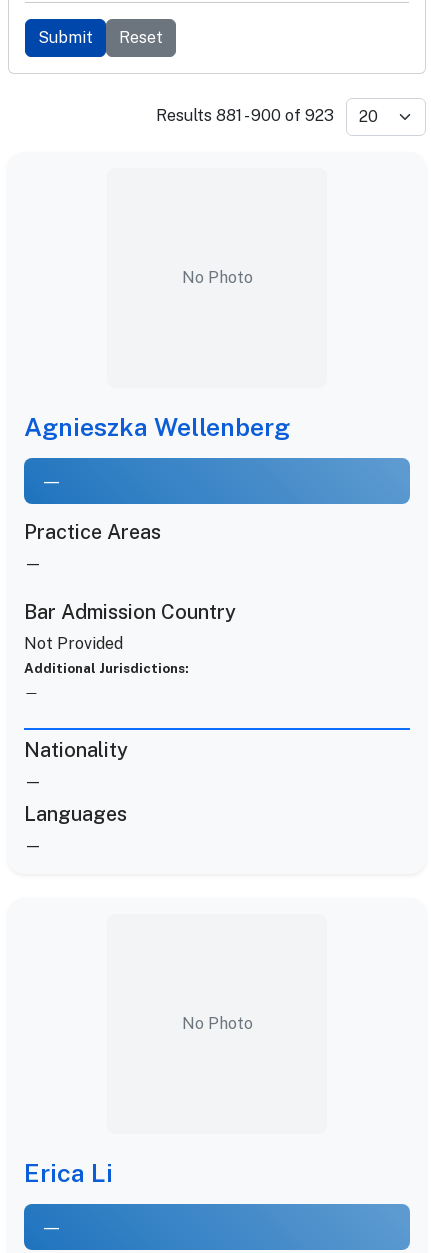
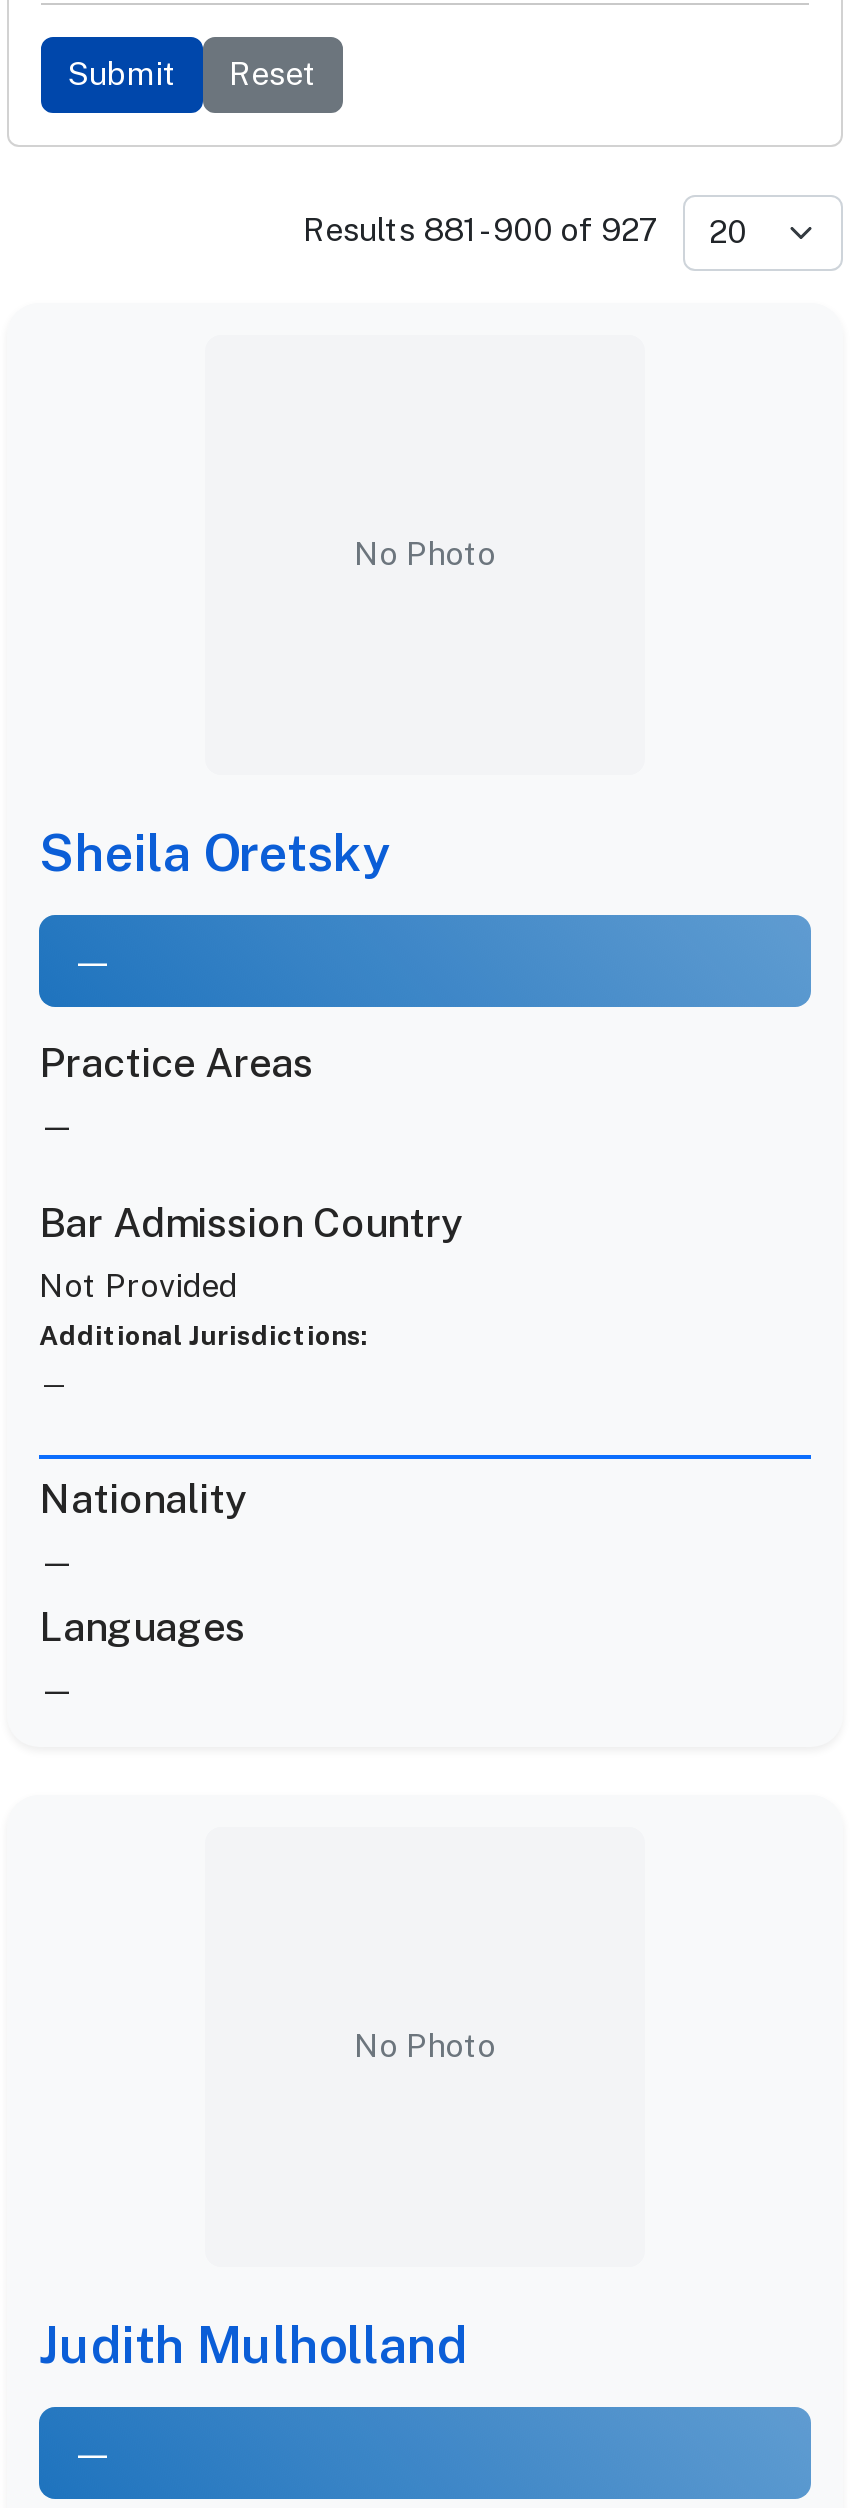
- Results 881 - 900 of 923
+ Results 881 - 900 of 927

- Agnieszka Wellenberg
+ Sheila Oretsky

- Erica Li
+ Judith Mulholland
